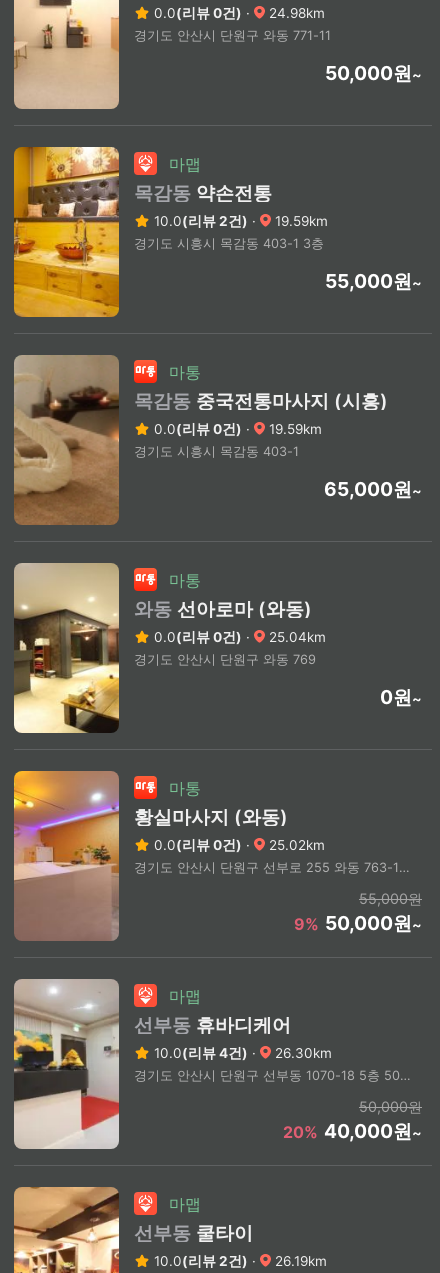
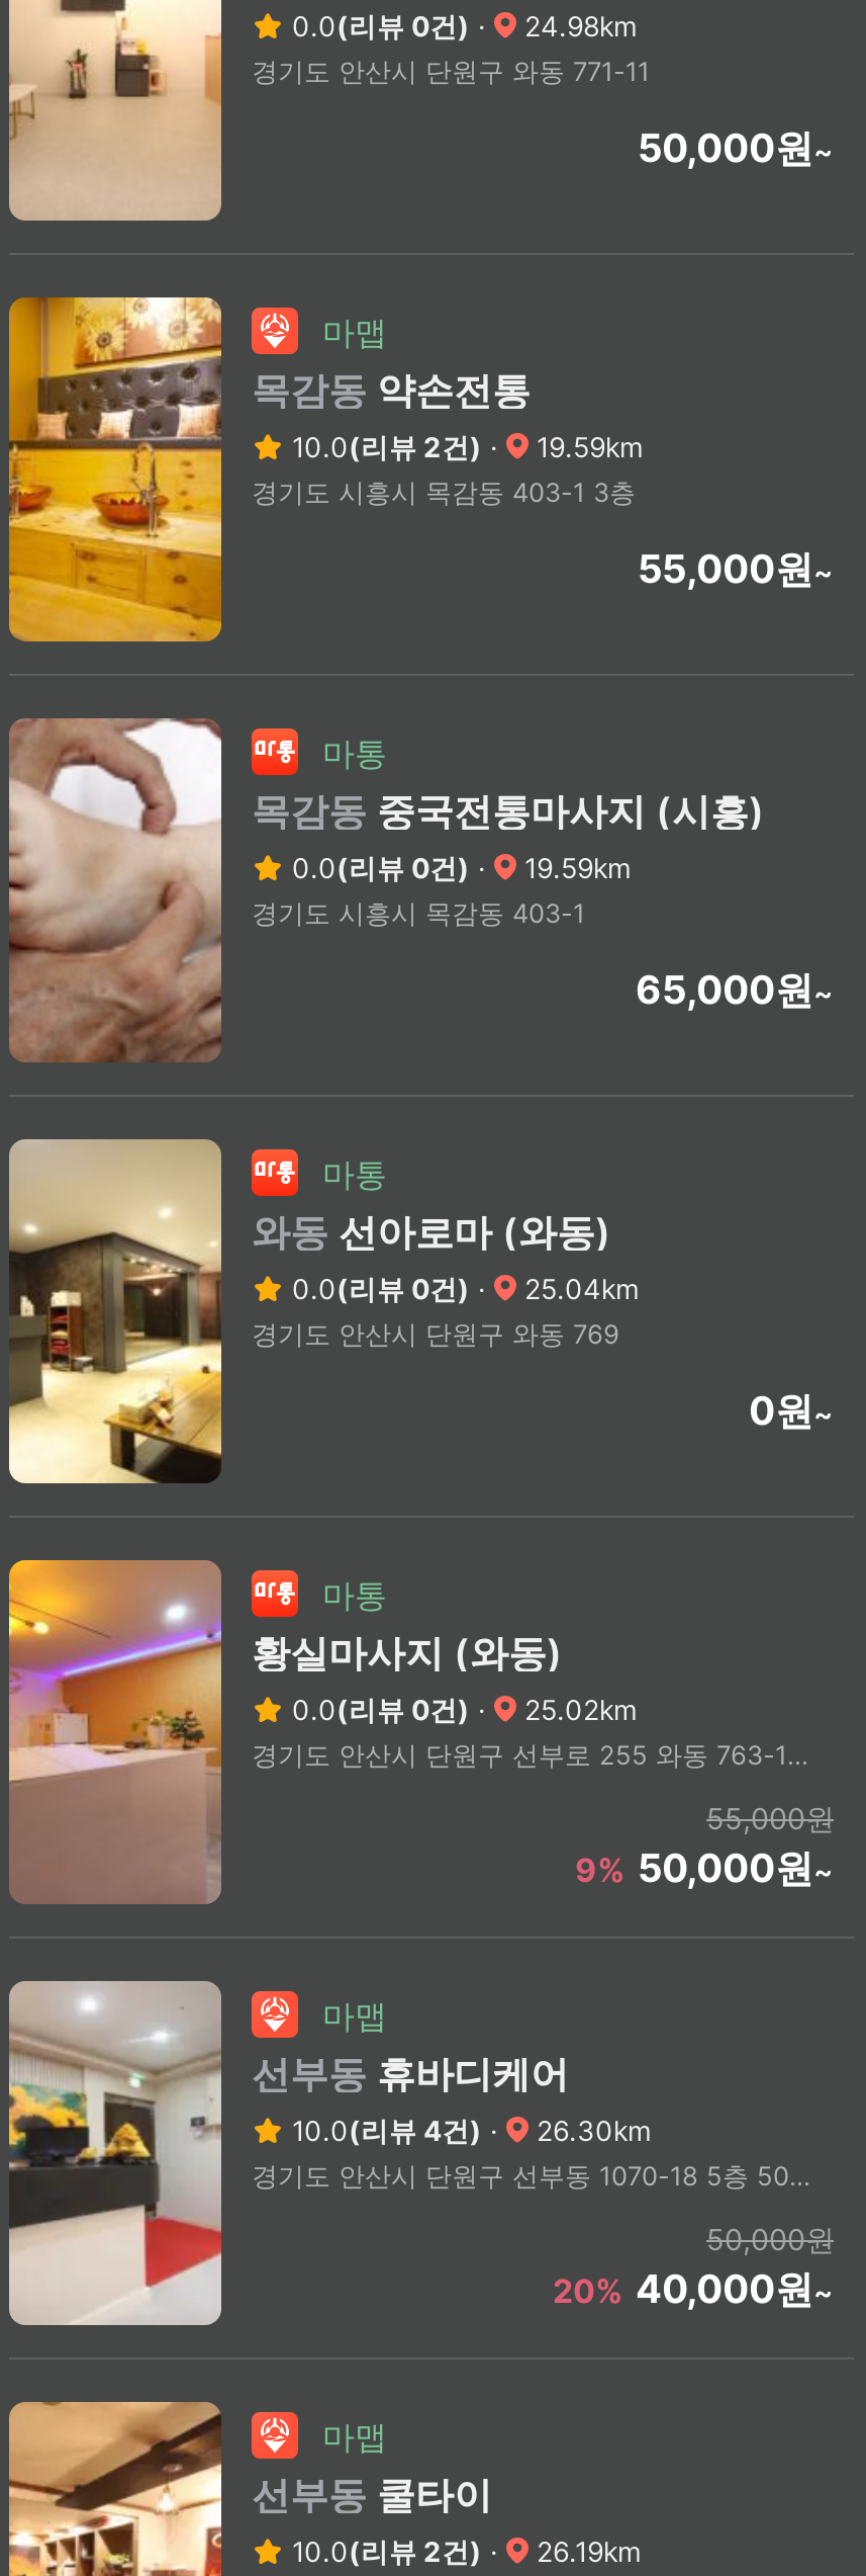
- [image]
+ [image]
